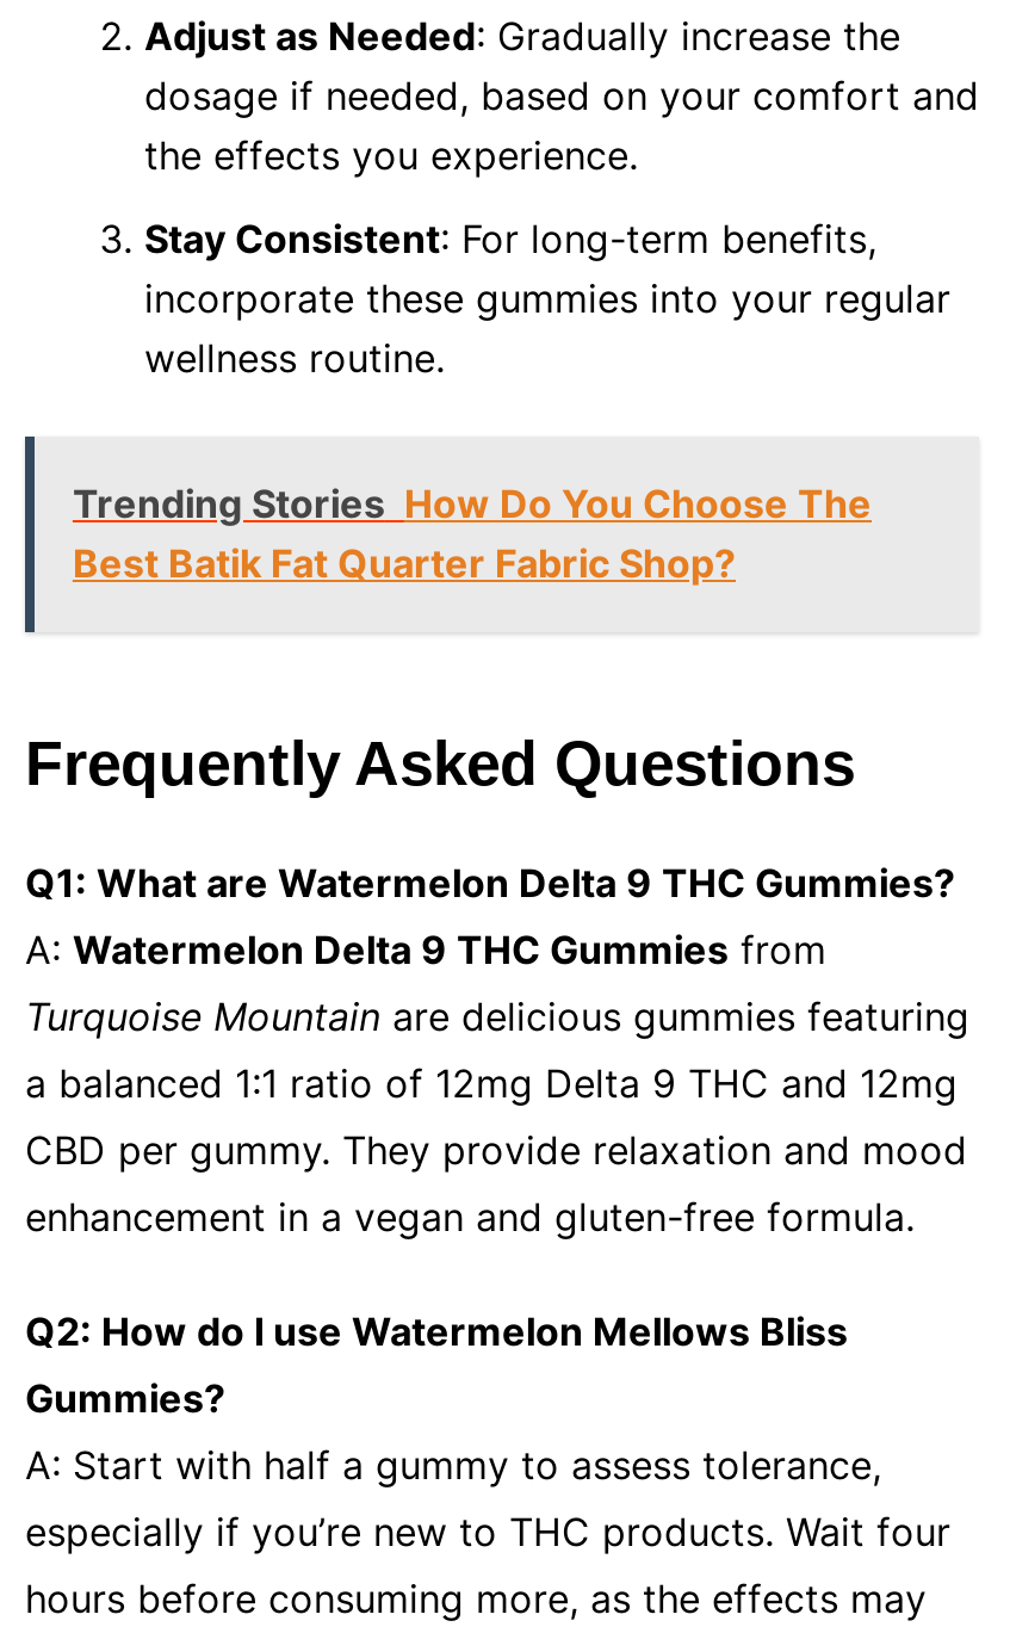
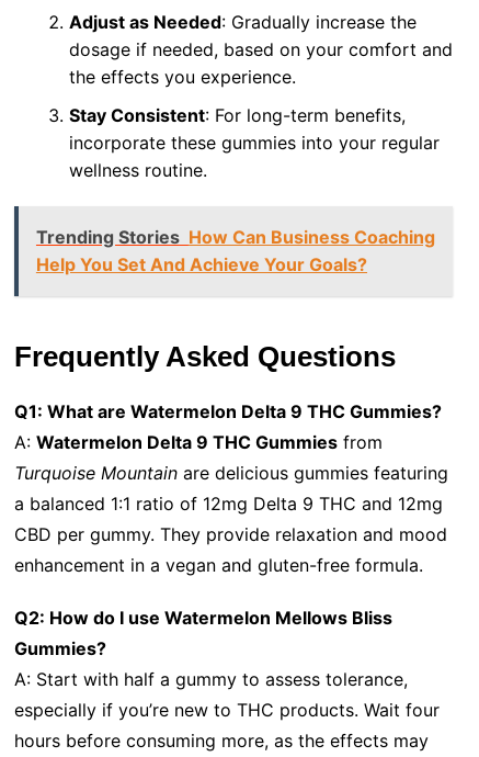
- Trending Stories How Do You Choose The
- Best Batik Fat Quarter Fabric Shop?
+ Trending Stories How Can Business Coaching
+ Help You Set And Achieve Your Goals?
